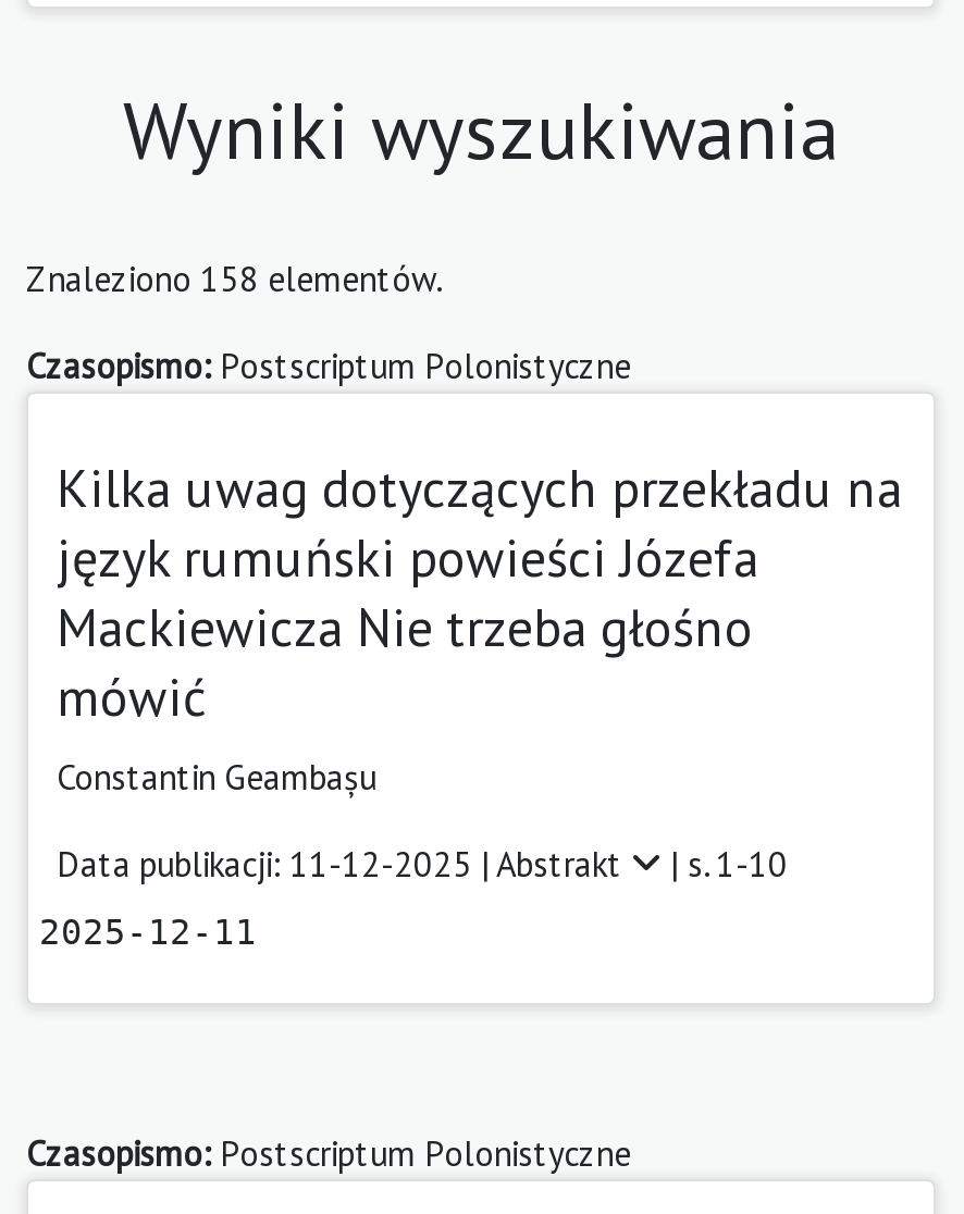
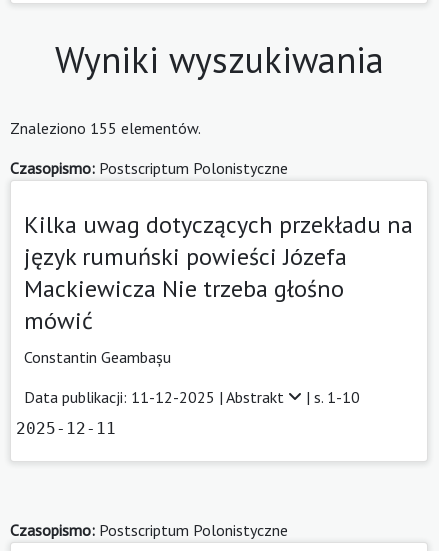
- Znaleziono 158 elementów.
+ Znaleziono 155 elementów.
